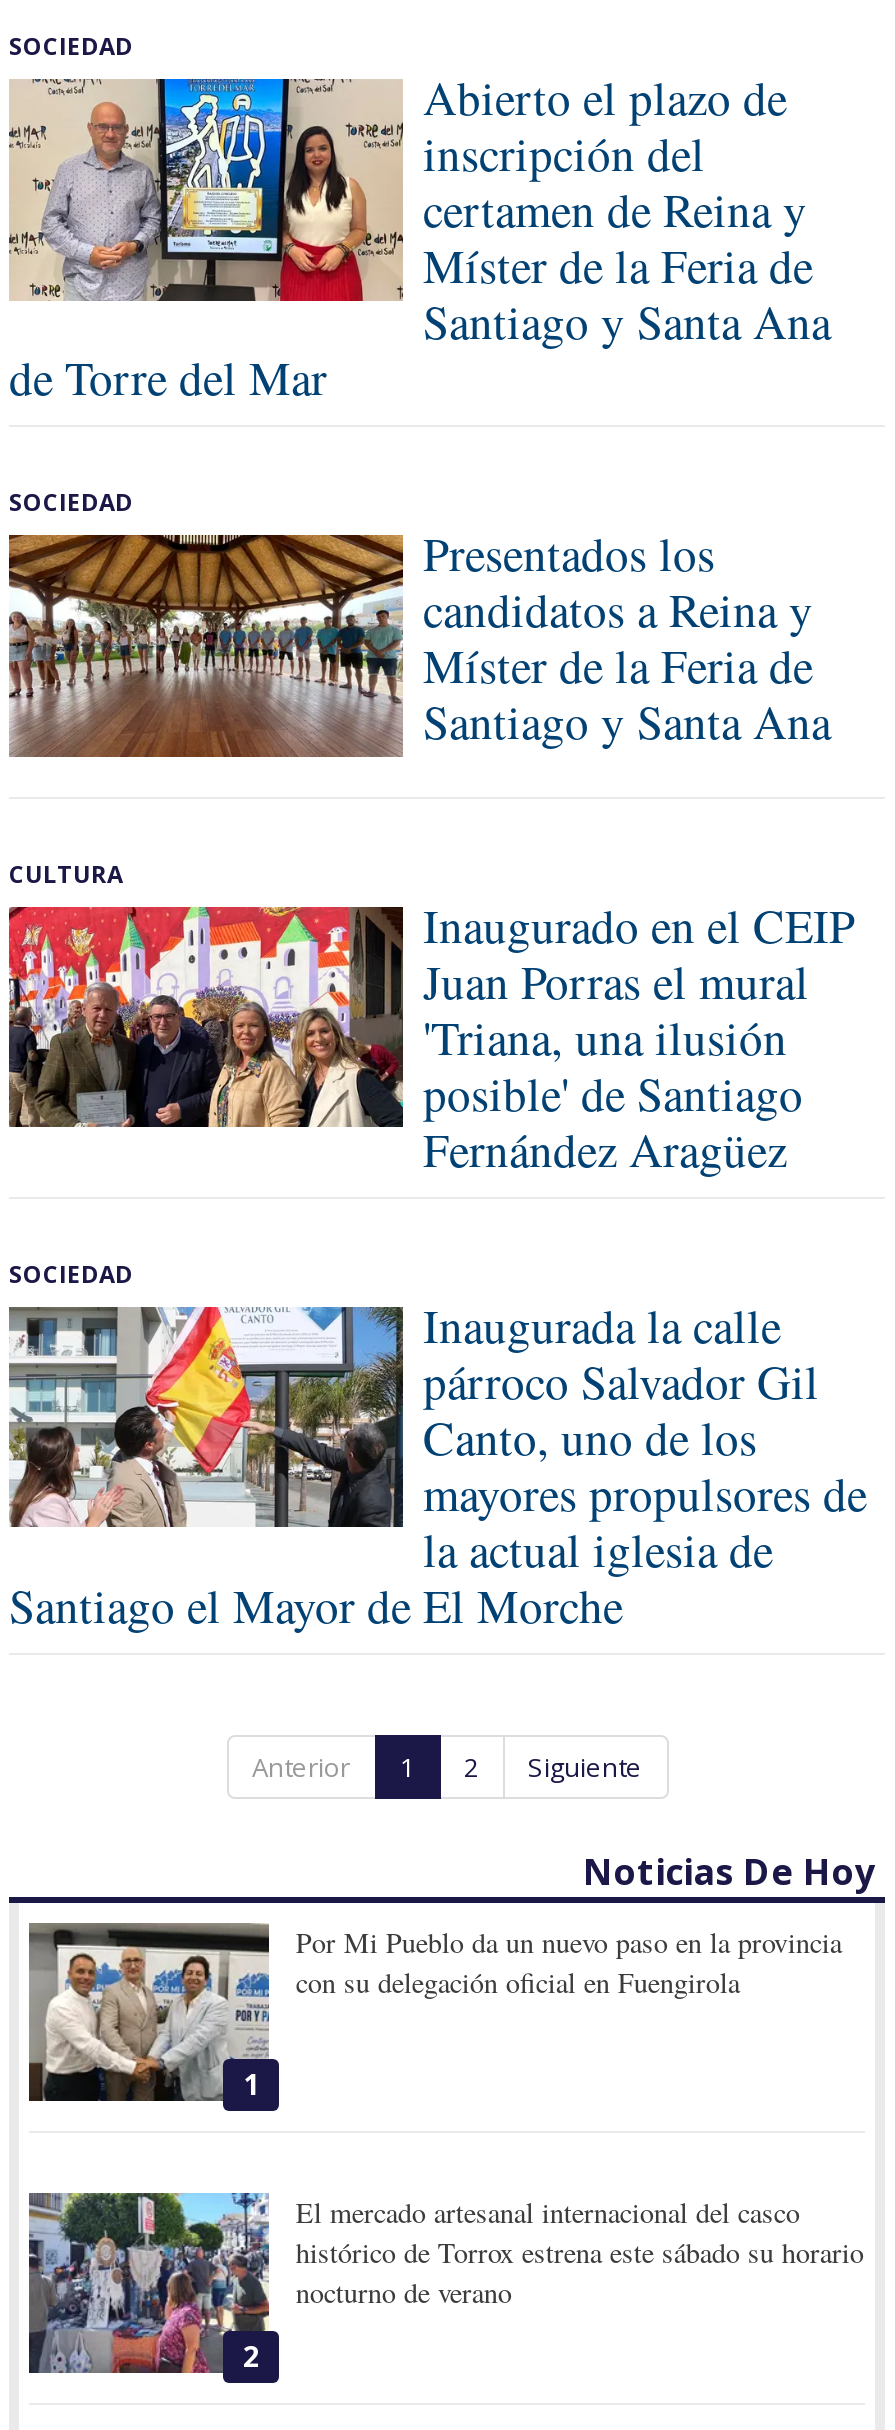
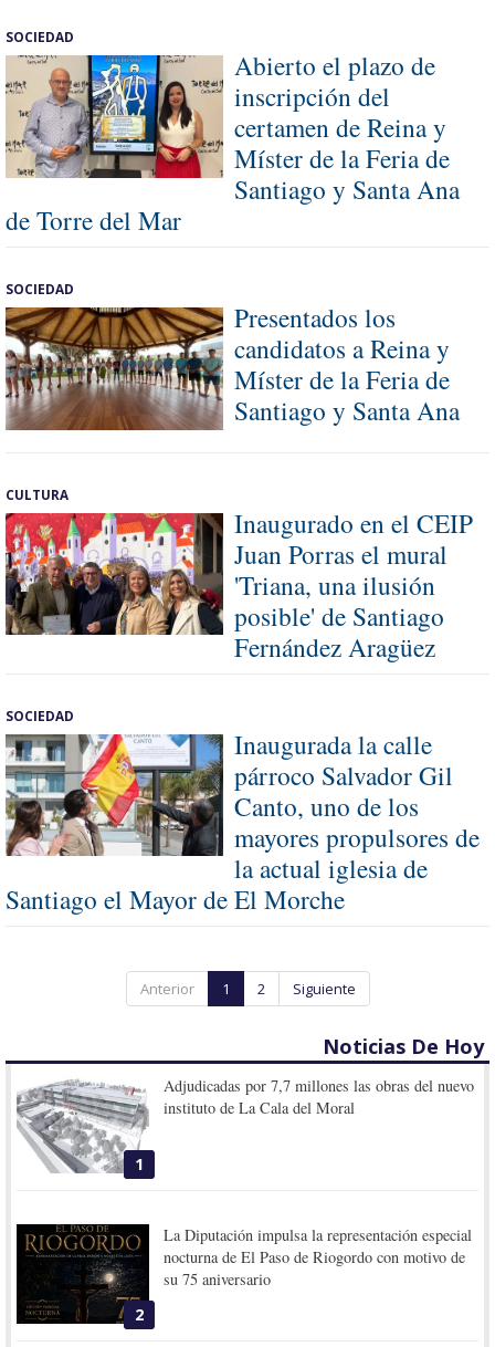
- [image]
- Por Mi Pueblo da un nuevo paso en la provincia
- con su delegación oficial en Fuengirola
+ [image]
+ Adjudicadas por 7,7 millones las obras del nuevo
+ instituto de La Cala del Moral

- [image]
- El mercado artesanal internacional del casco
- histórico de Torrox estrena este sábado su horario
- nocturno de verano
+ [image]
+ La Diputación impulsa la representación especial
+ nocturna de El Paso de Riogordo con motivo de
+ su 75 aniversario
